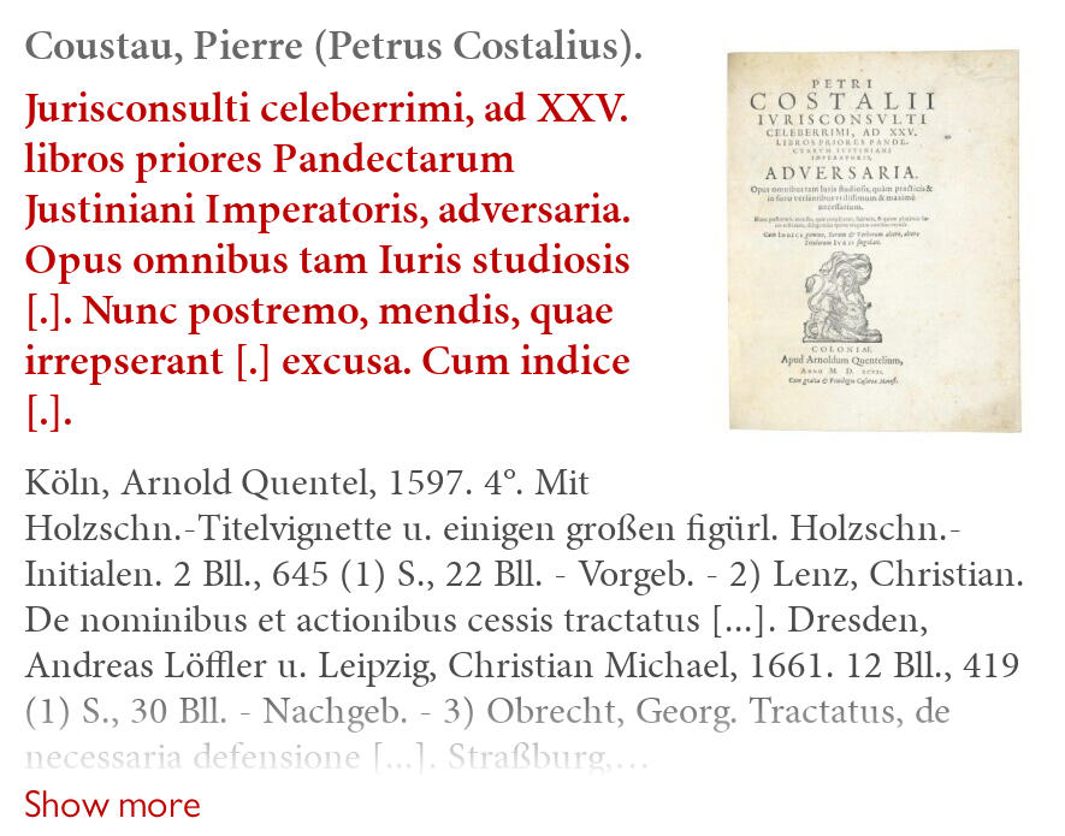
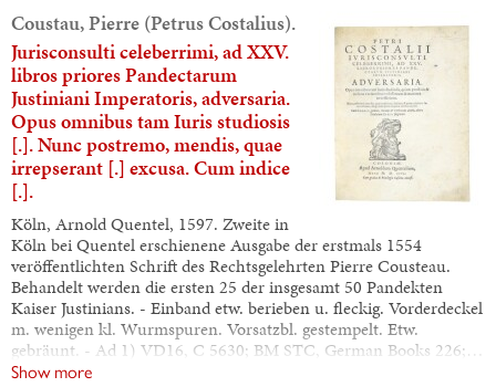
- Köln, Arnold Quentel, 1597. 4°. Mit
- Holzschn.-Titelvignette u. einigen großen figürl. Holzschn.-
- Initialen. 2 Bll., 645 (1) S., 22 Bll. - Vorgeb. - 2) Lenz, Christian.
- De nominibus et actionibus cessis tractatus [...]. Dresden,
- Andreas Löffler u. Leipzig, Christian Michael, 1661. 12 Bll., 419
- (1) S., 30 Bll. - Nachgeb. - 3) Obrecht, Georg. Tractatus, de
- necessaria defensione [...]. Straßburg,…
+ Köln, Arnold Quentel, 1597. Zweite in
+ Köln bei Quentel erschienene Ausgabe der erstmals 1554
+ veröffentlichten Schrift des Rechtsgelehrten Pierre Cousteau.
+ Behandelt werden die ersten 25 der insgesamt 50 Pandekten
+ Kaiser Justinians. - Einband etw. berieben u. fleckig. Vorderdeckel
+ m. wenigen kl. Wurmspuren. Vorsatzbl. gestempelt. Etw.
+ gebräunt. - Ad 1) VD16, C 5630; BM STC, German Books 226;…
